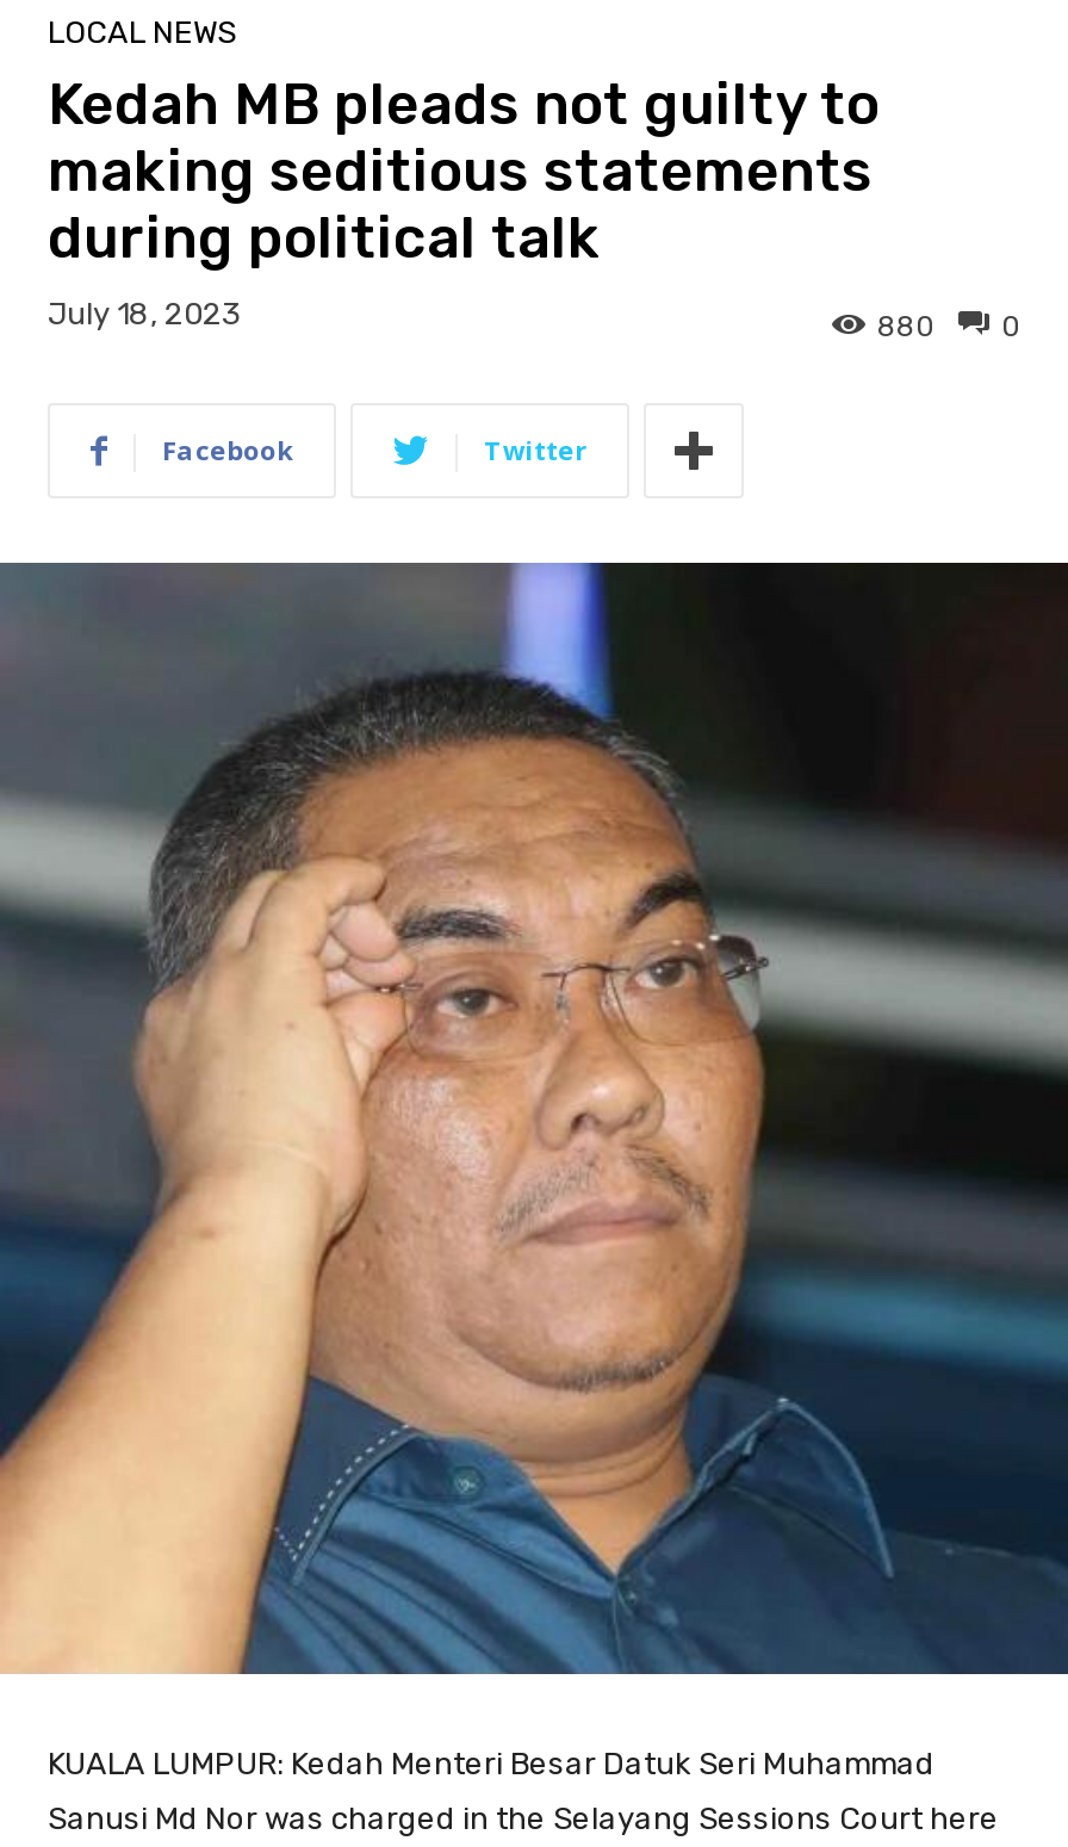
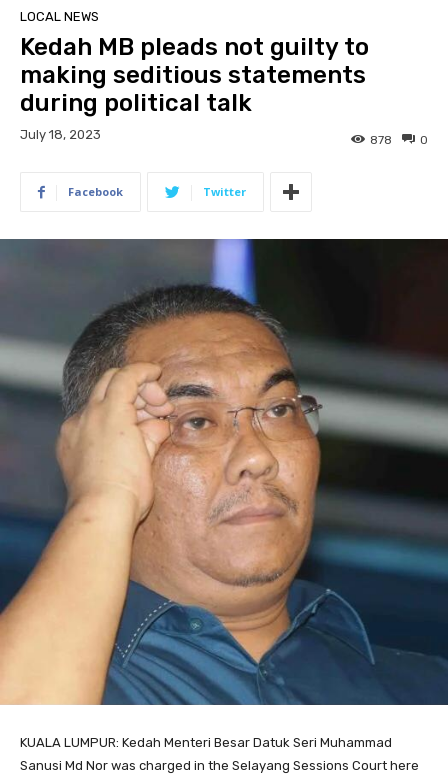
- 880 0
+ 878 0
